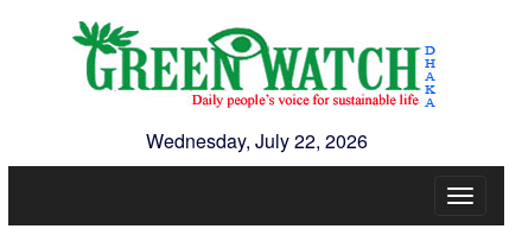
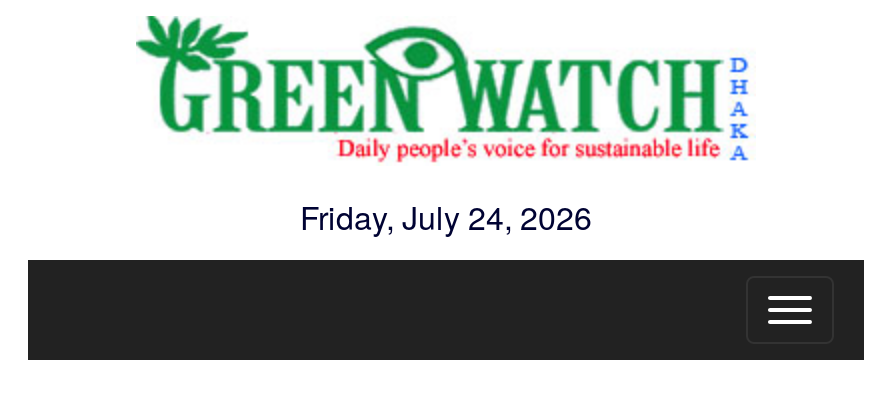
- Wednesday, July 22, 2026
+ Friday, July 24, 2026
